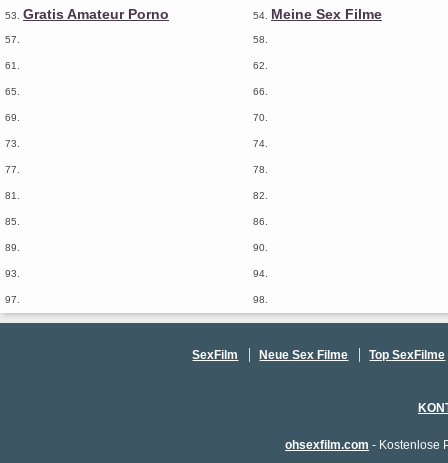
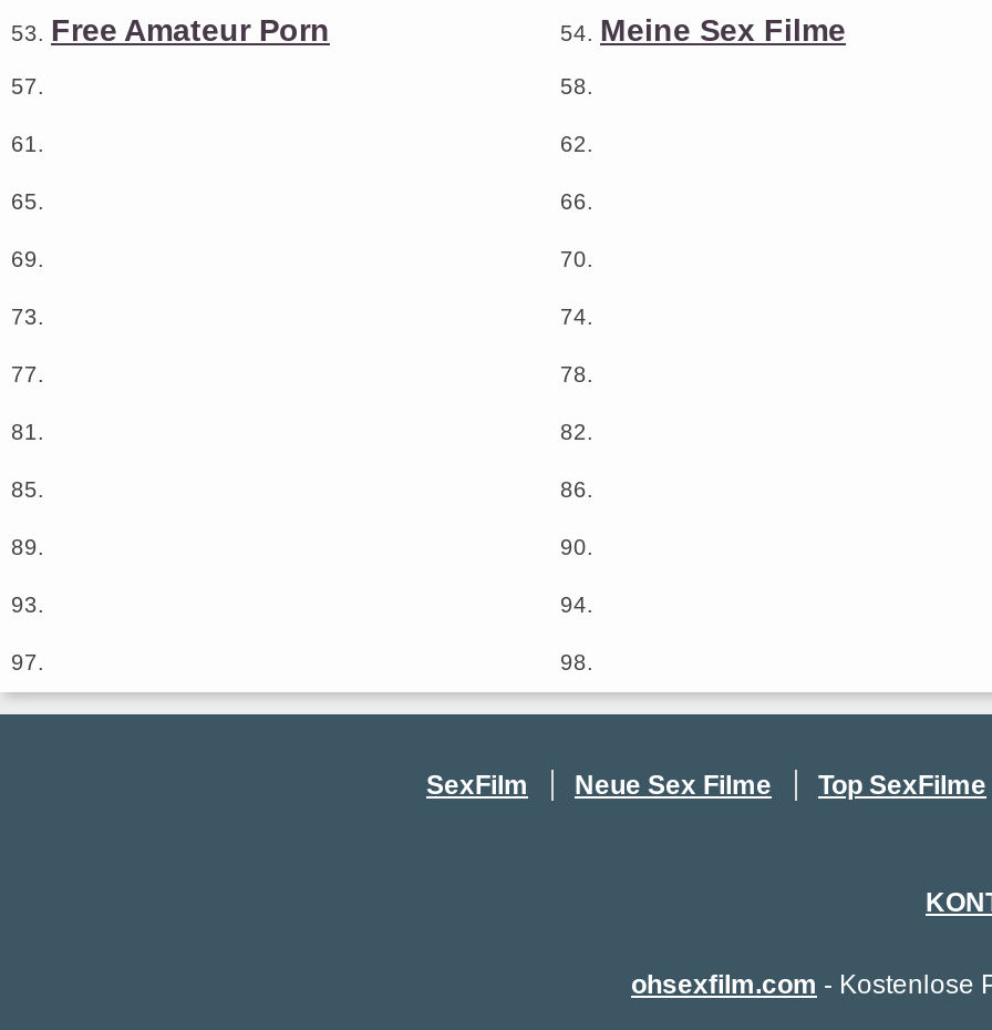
- 53. Gratis Amateur Porno
+ 53. Free Amateur Porn
